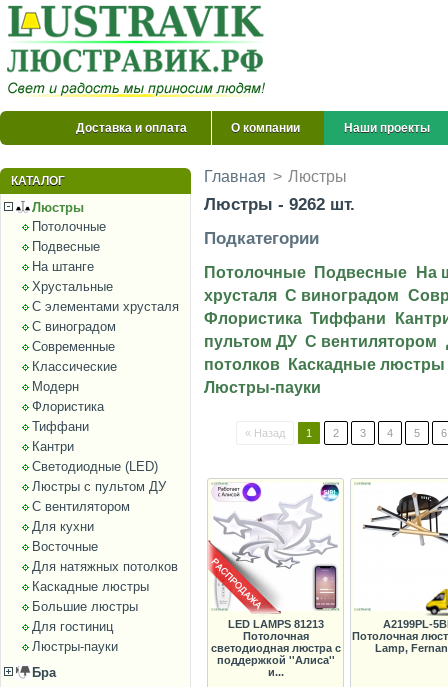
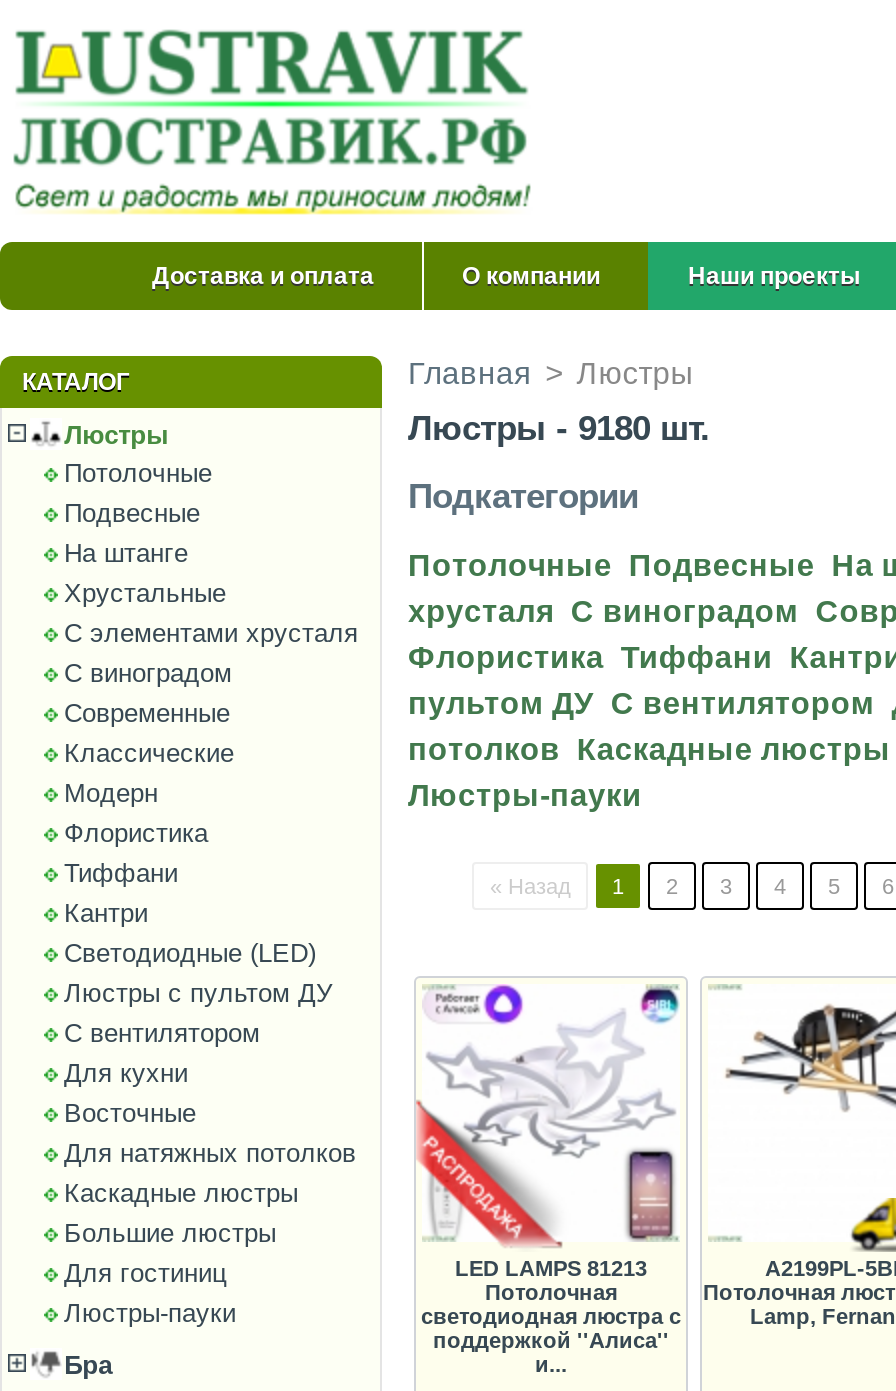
- Люстры - 9262 шт.
+ Люстры - 9180 шт.
